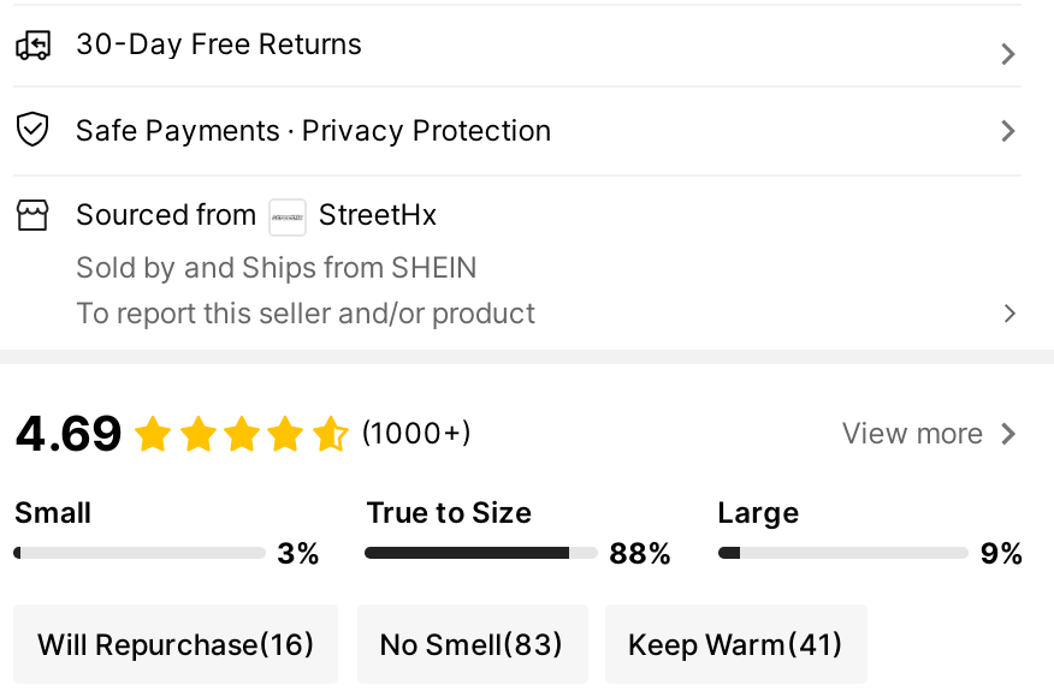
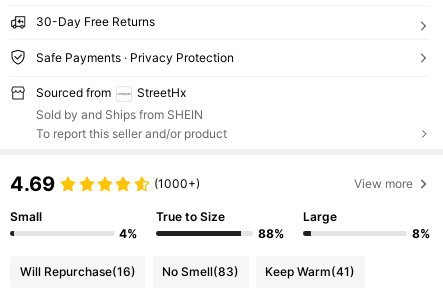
- 3%
+ 4%

- 9%
+ 8%
